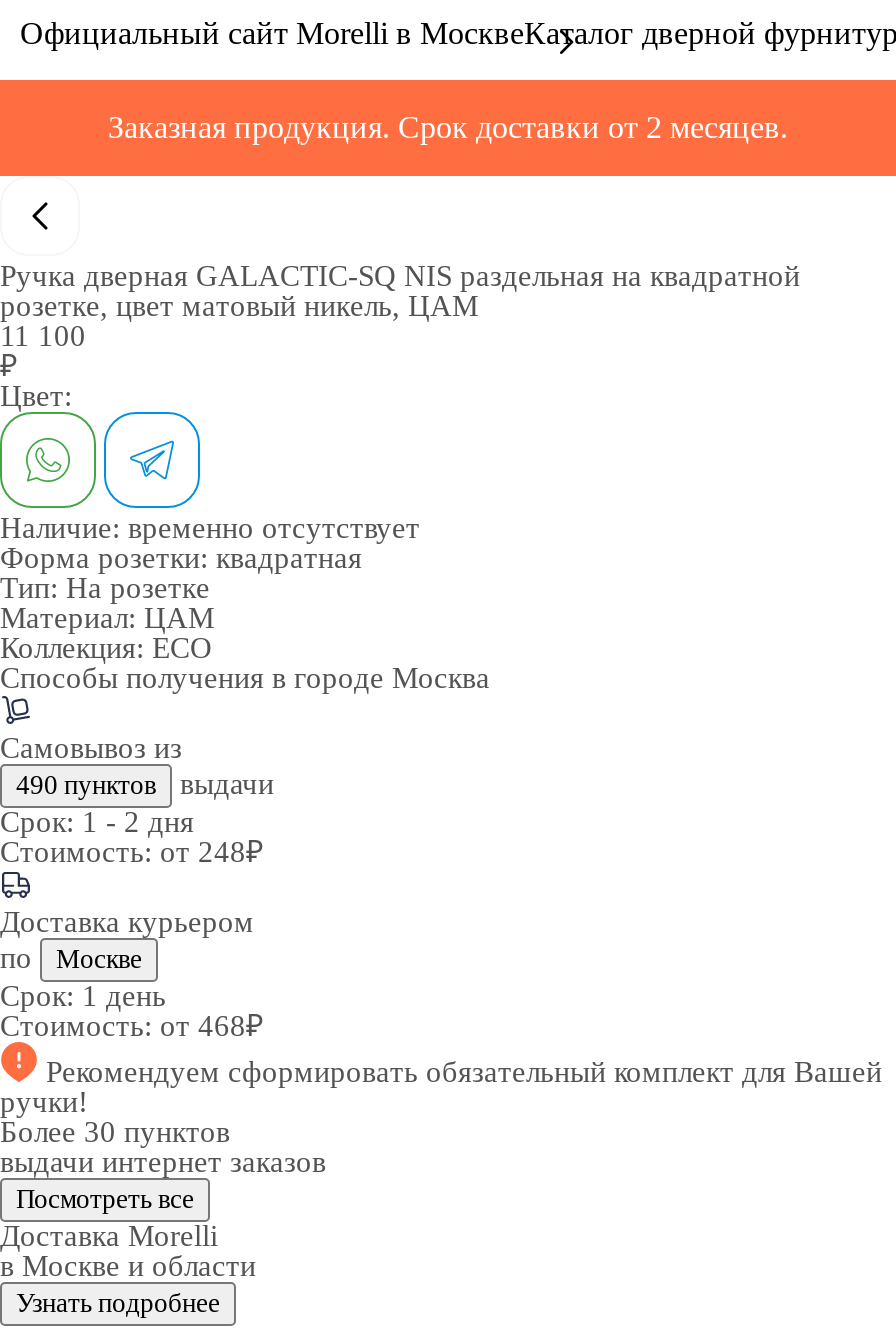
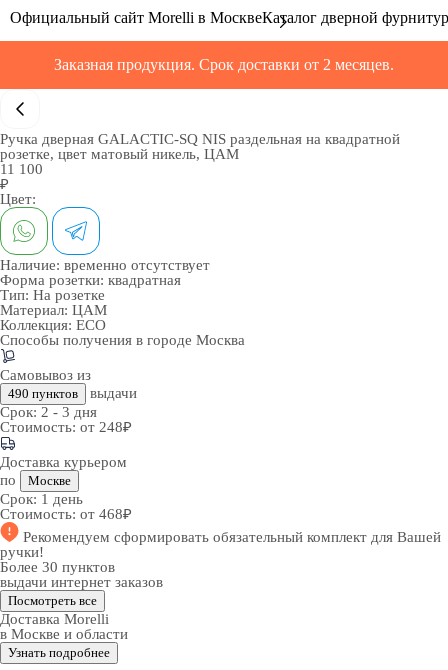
- Срок:1 - 2 дня
+ Срок:2 - 3 дня
